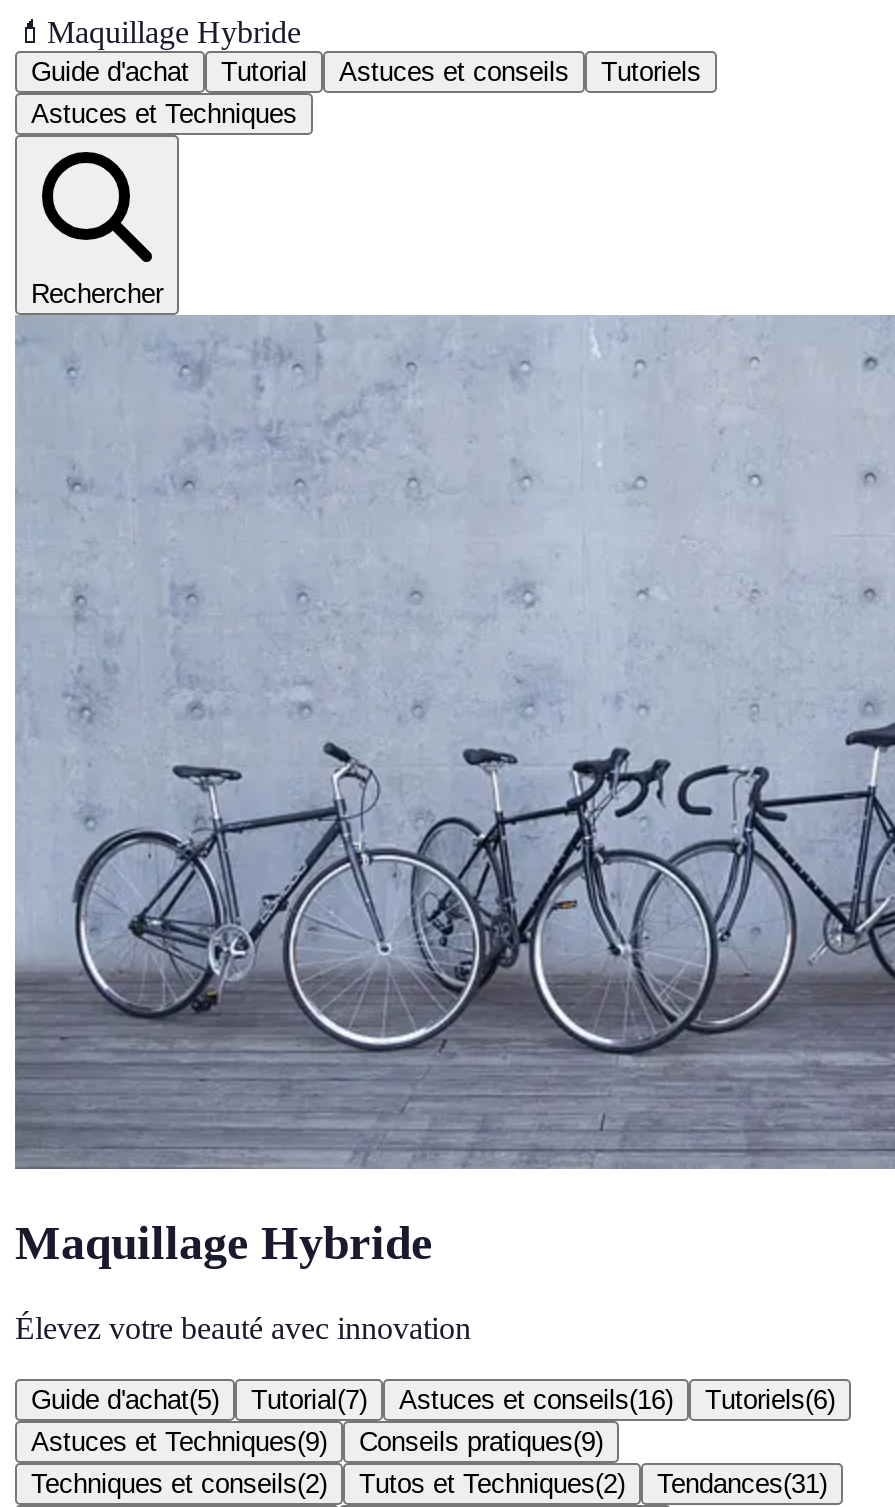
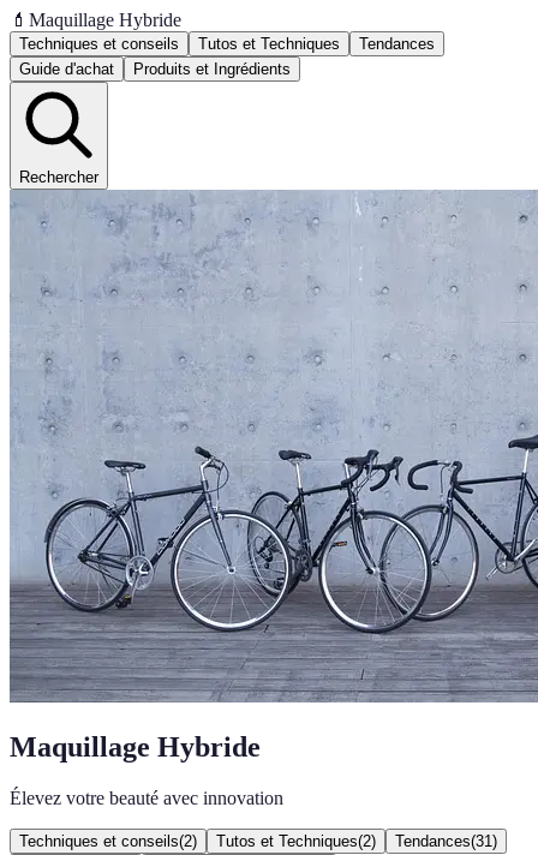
+ Techniques et conseils
+ Tutos et Techniques
+ Tendances

- Tutorial
- Astuces et conseils
- Tutoriels
- Astuces et Techniques
+ Produits et Ingrédients

moved down: Guide d'achat

- Guide d'achat(5)
- Tutorial(7)
- Astuces et conseils(16)
- Tutoriels(6)
- Astuces et Techniques(9)
- Conseils pratiques(9)
